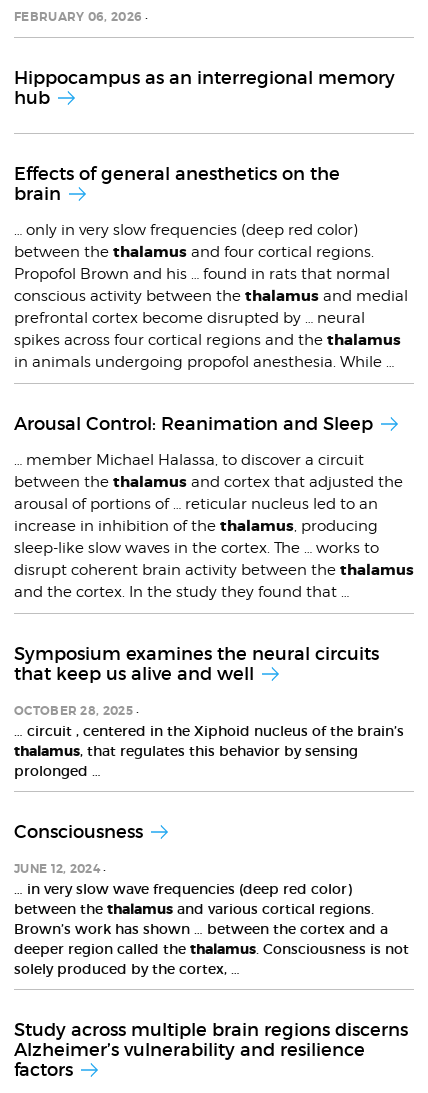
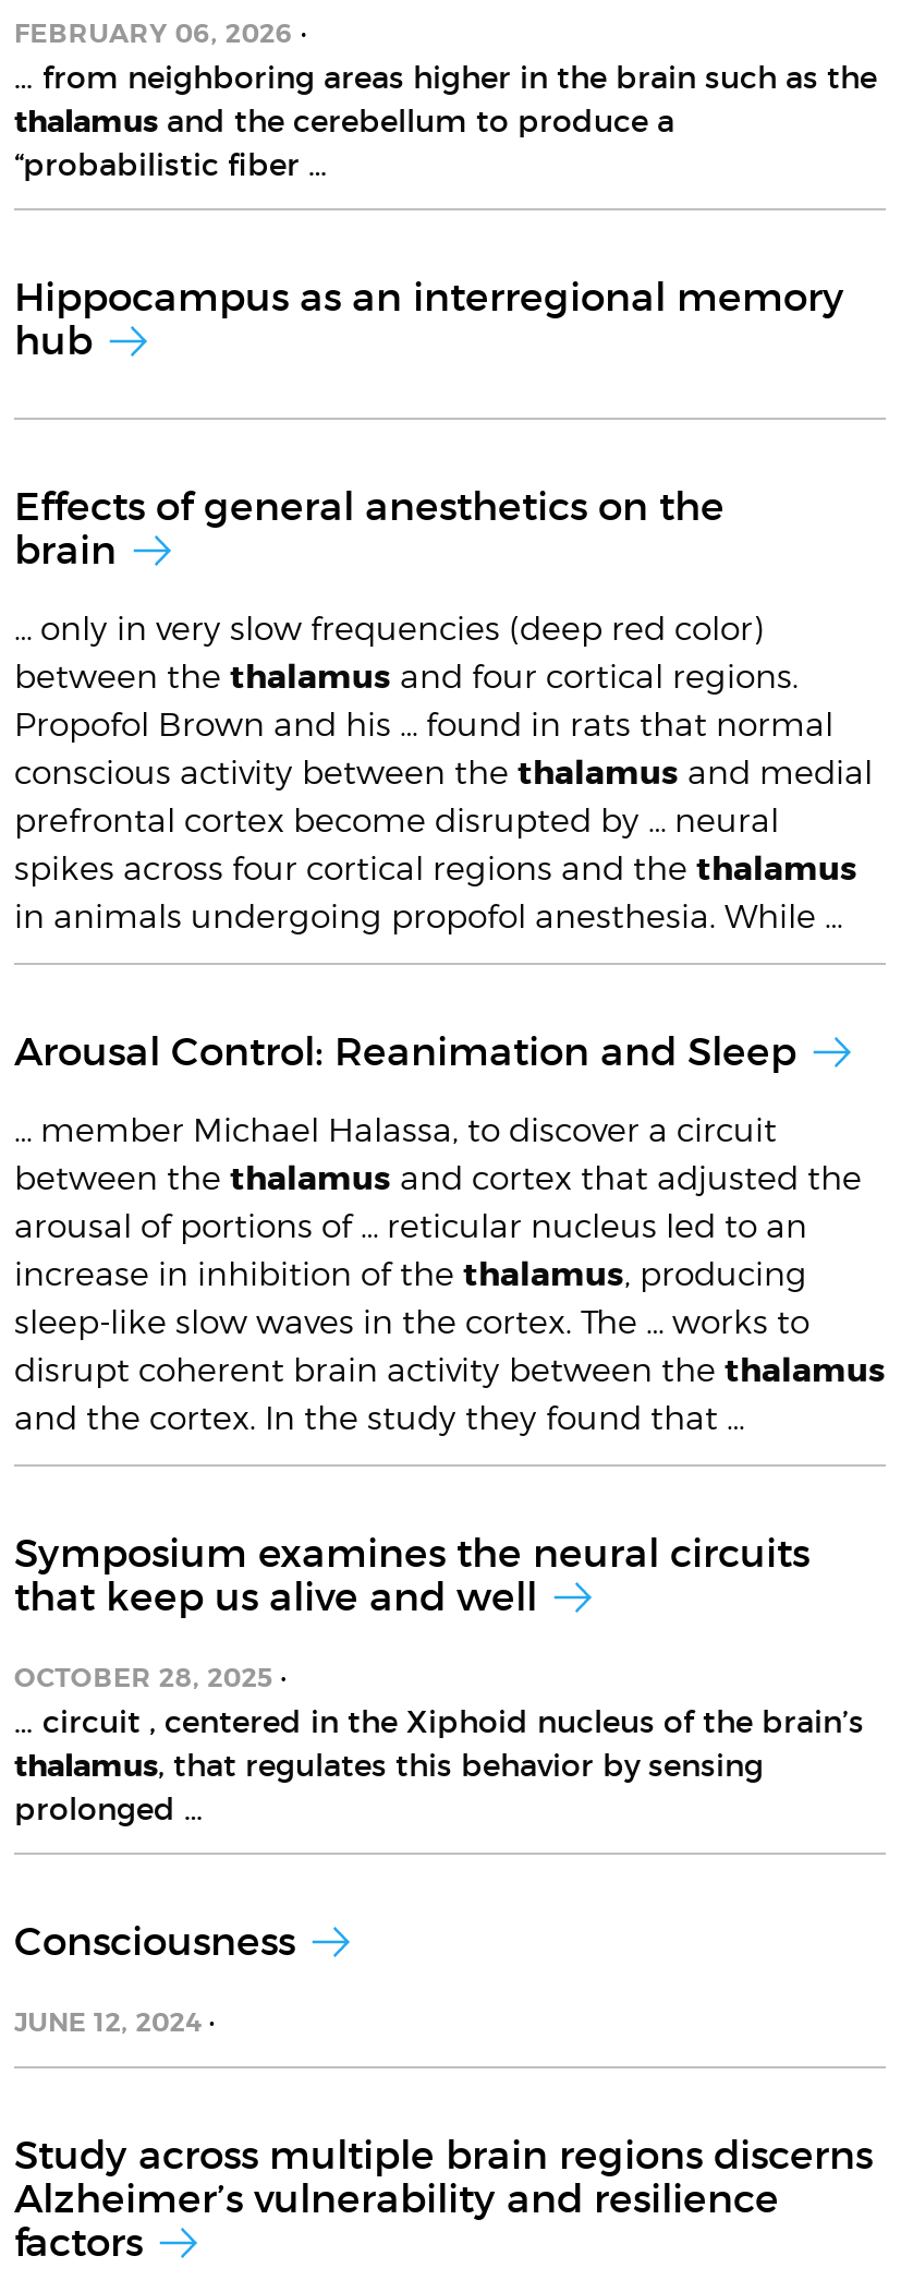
+ … from neighboring areas higher in the brain such as the
+ thalamus and the cerebellum to produce a
+ “probabilistic fiber …

moved down: Hippocampus as an interregional memory | hub | Effects of general anesthetics on the | ... | Consciousness | JUNE 12, 2024

- … in very slow wave frequencies (deep red color)
- between the thalamus and various cortical regions.
- Brown’s work has shown … between the cortex and a
- deeper region called the thalamus. Consciousness is not
- solely produced by the cortex, …
